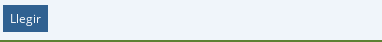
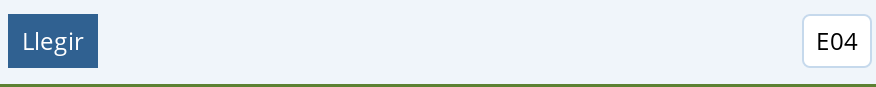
+ E04
